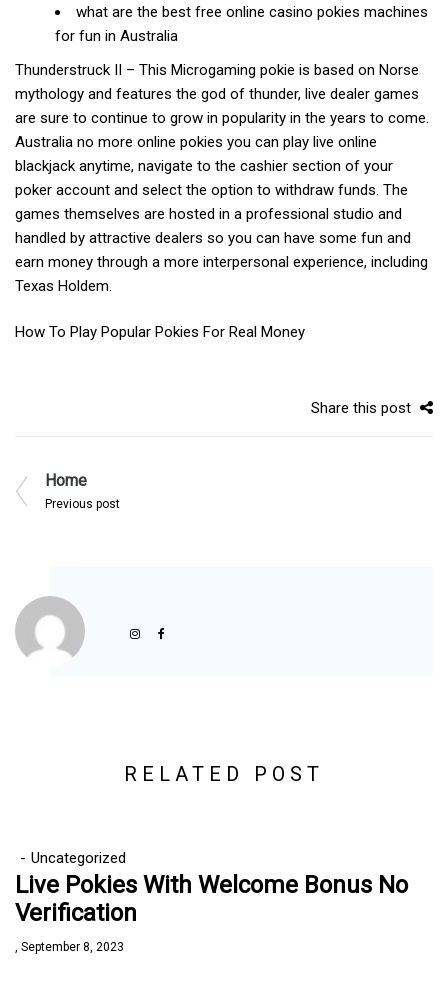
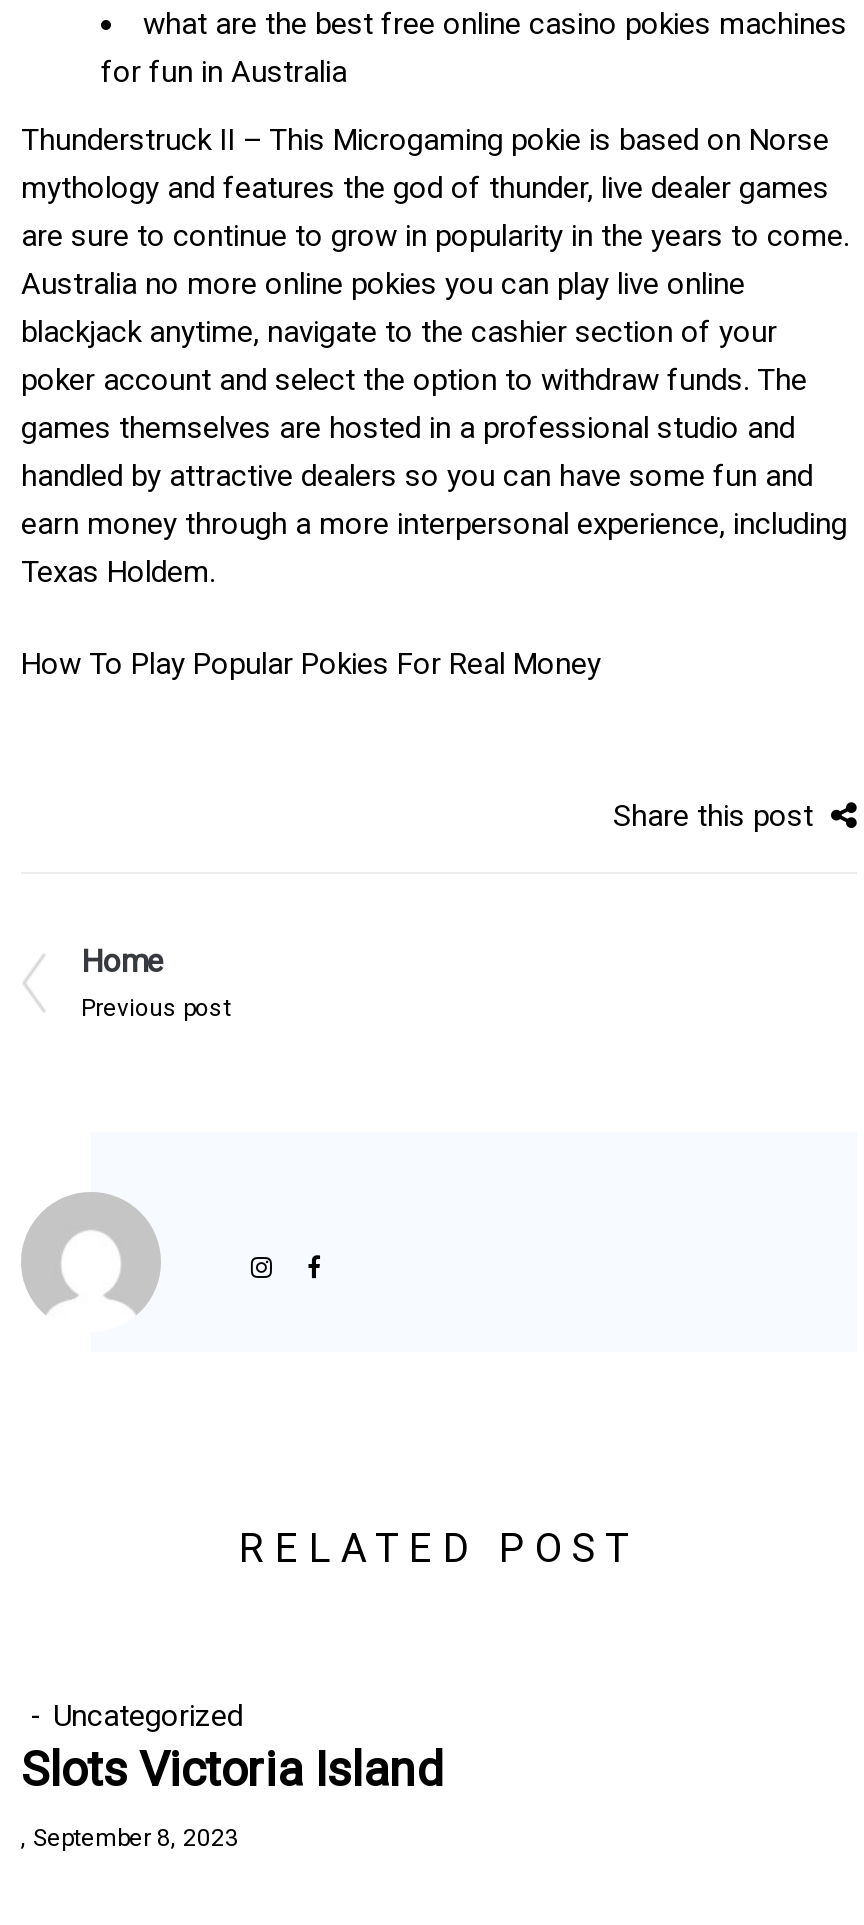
- Live Pokies With Welcome Bonus No
- Verification
+ Slots Victoria Island
